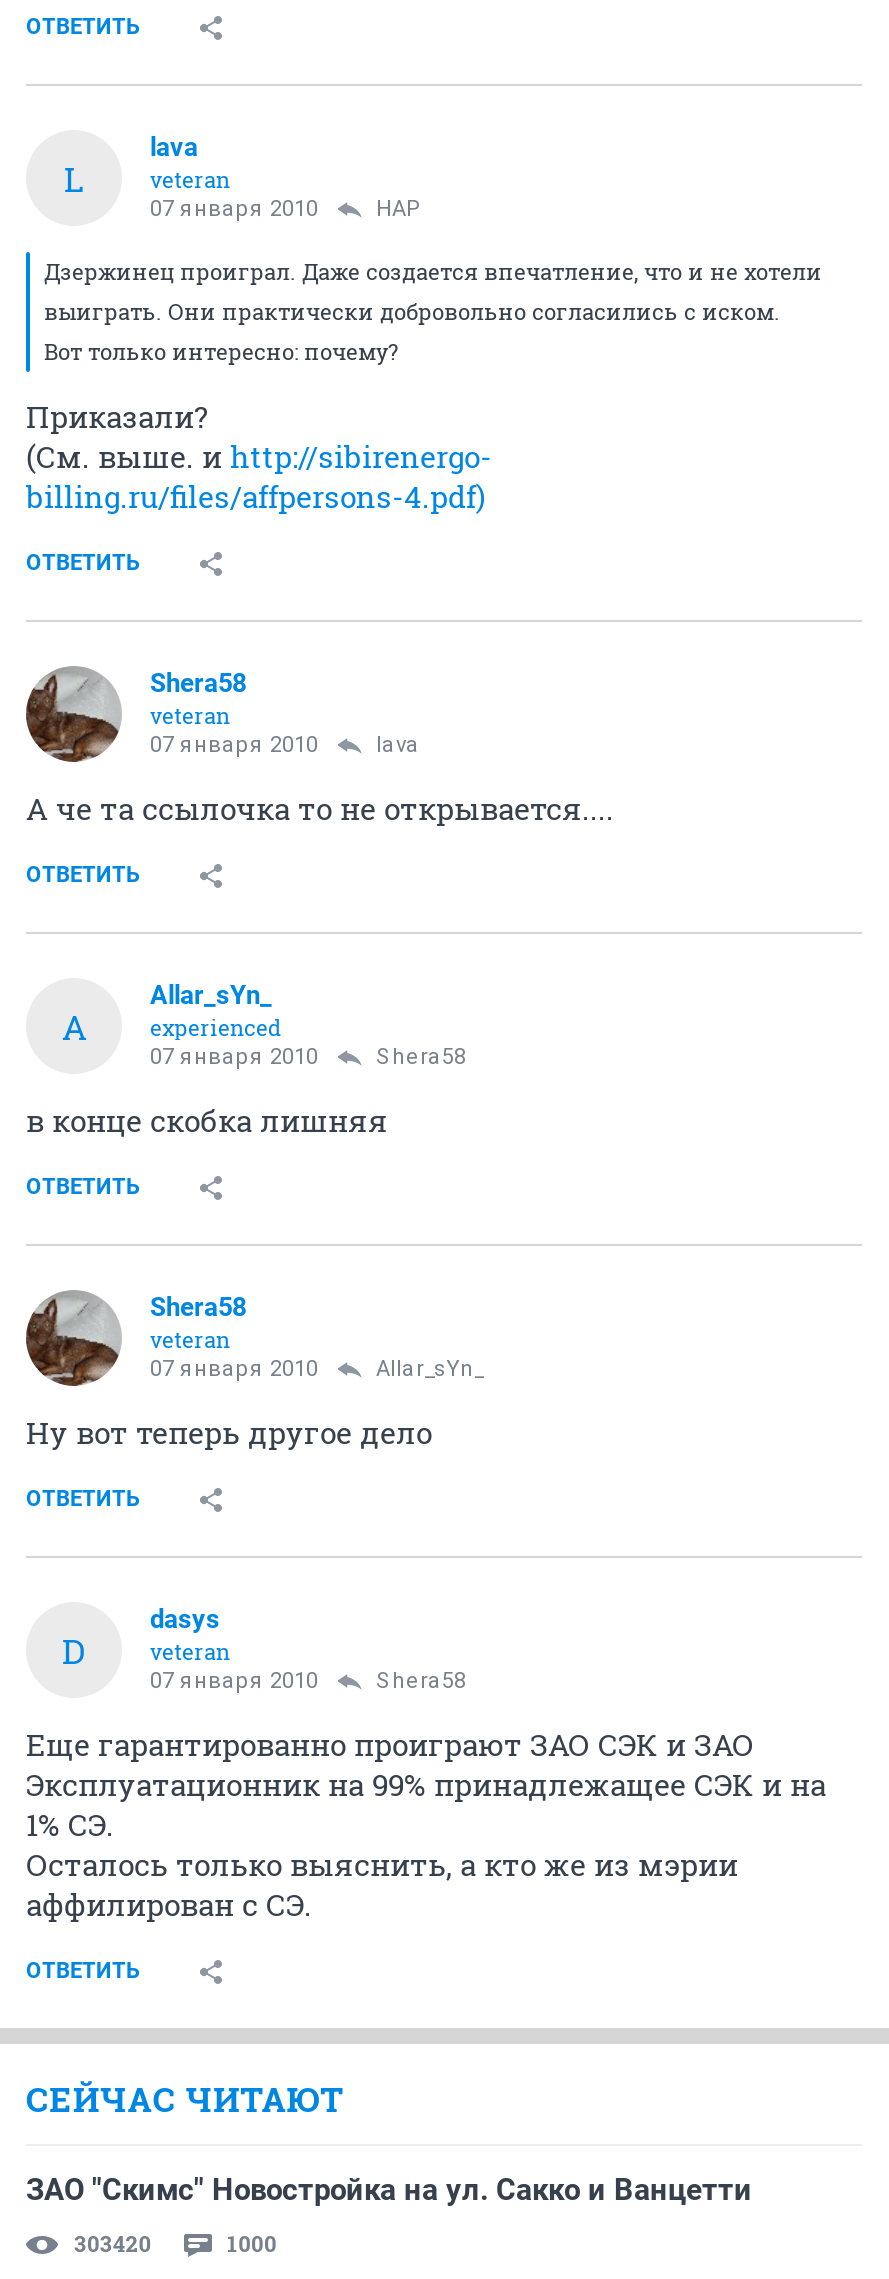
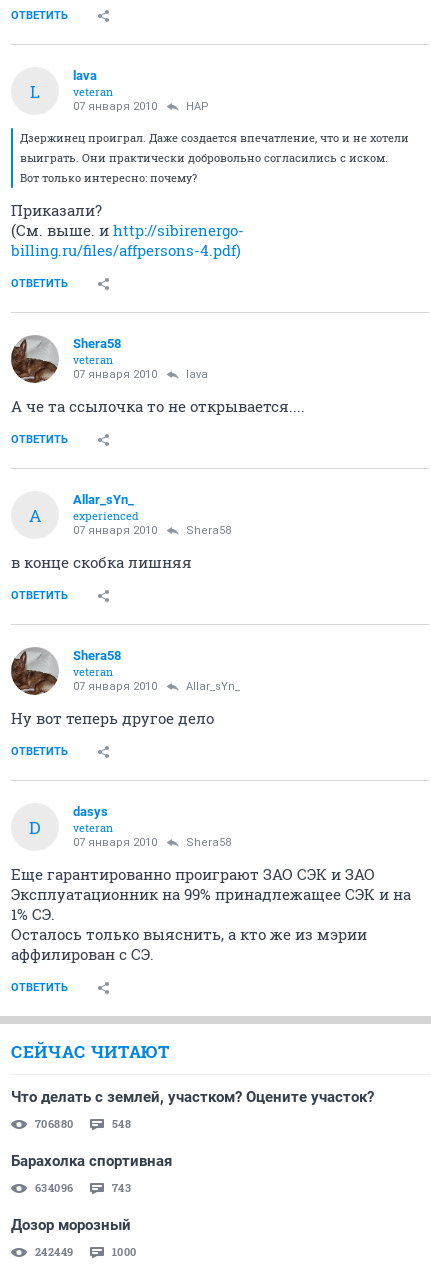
- ЗАО "Скимс" Новостройка на ул. Сакко и Ванцетти
- 303420
+ Что делать с землей, участком? Оцените участок?
+ 706880
+ 548
+ Барахолка спортивная
+ 634096
+ 743
+ Дозор морозный
+ 242449
